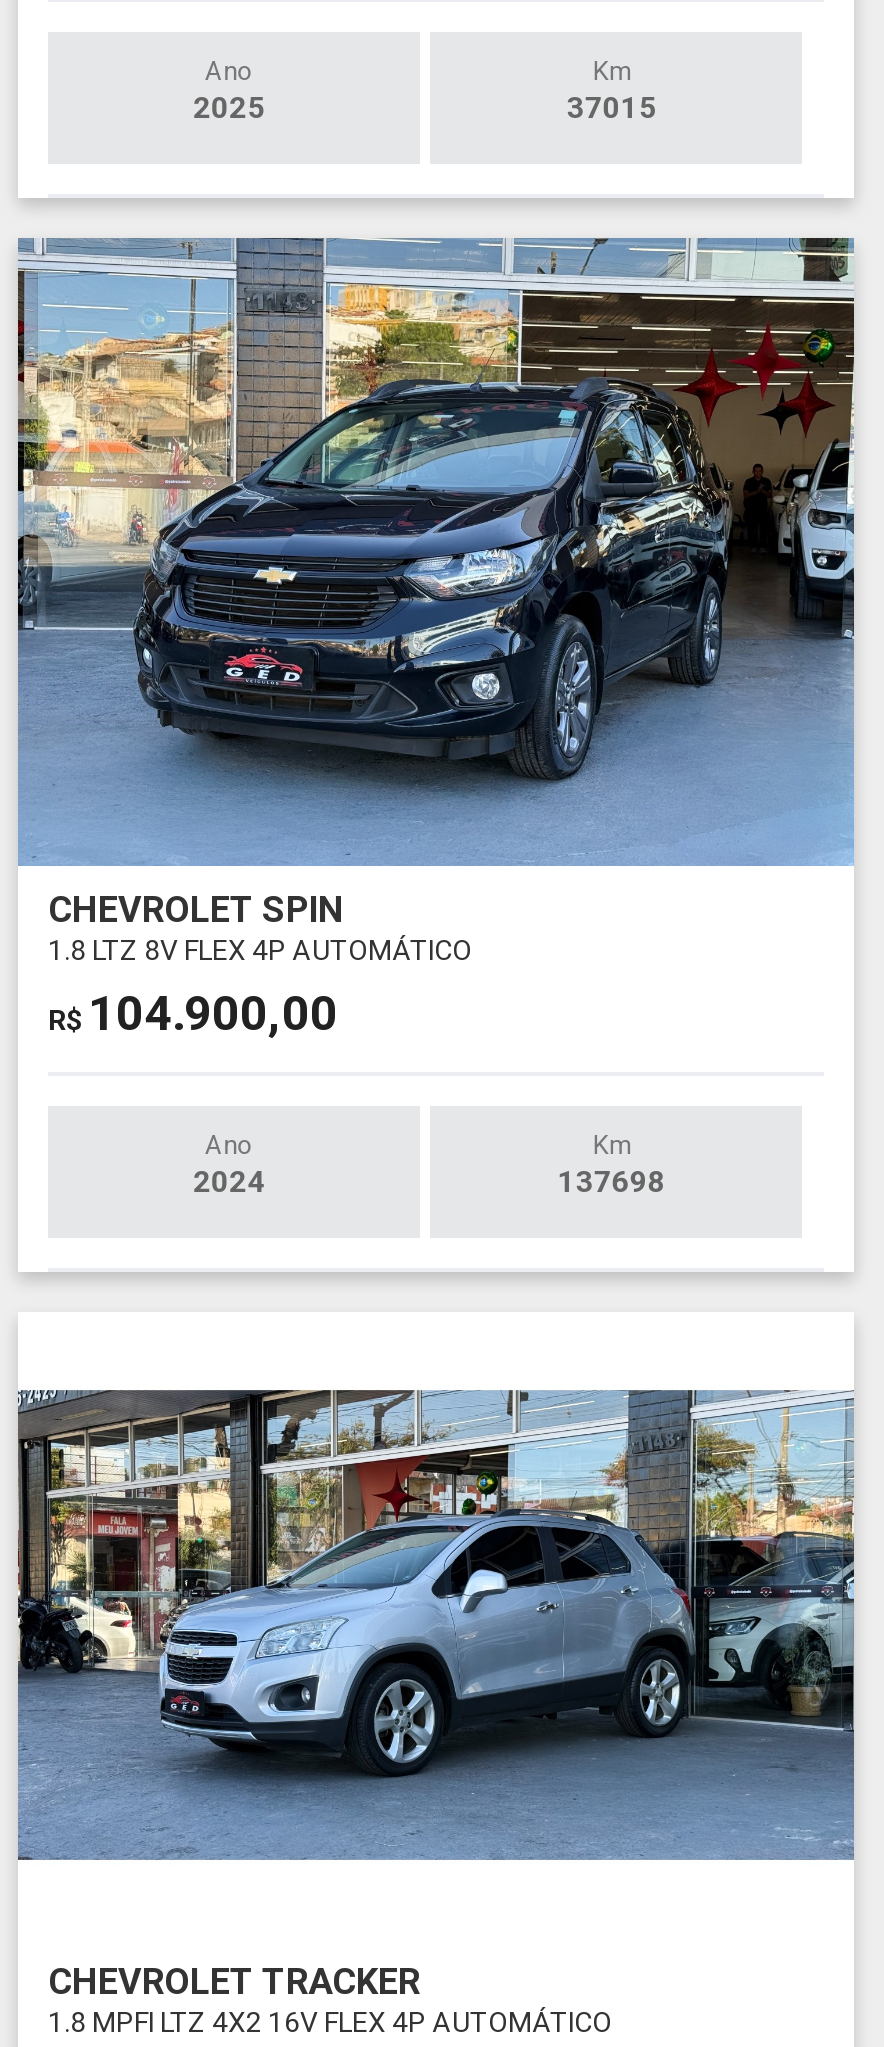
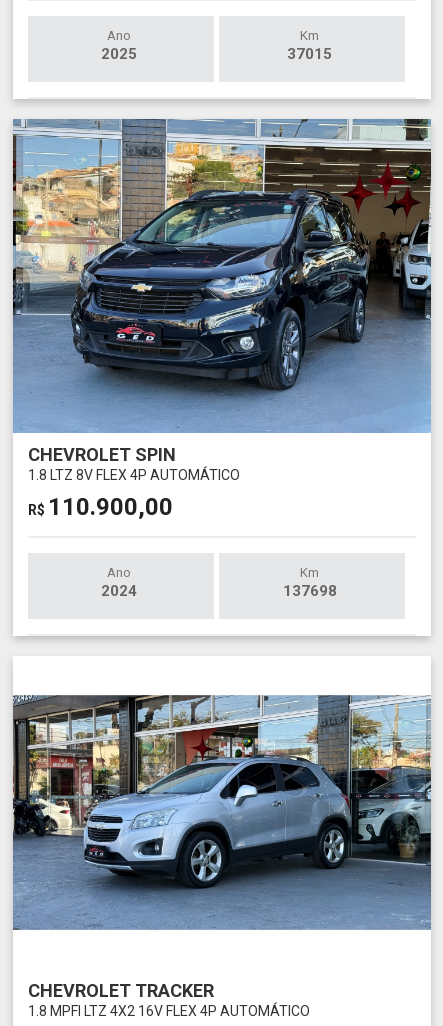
- R$104.900,00
+ R$110.900,00
